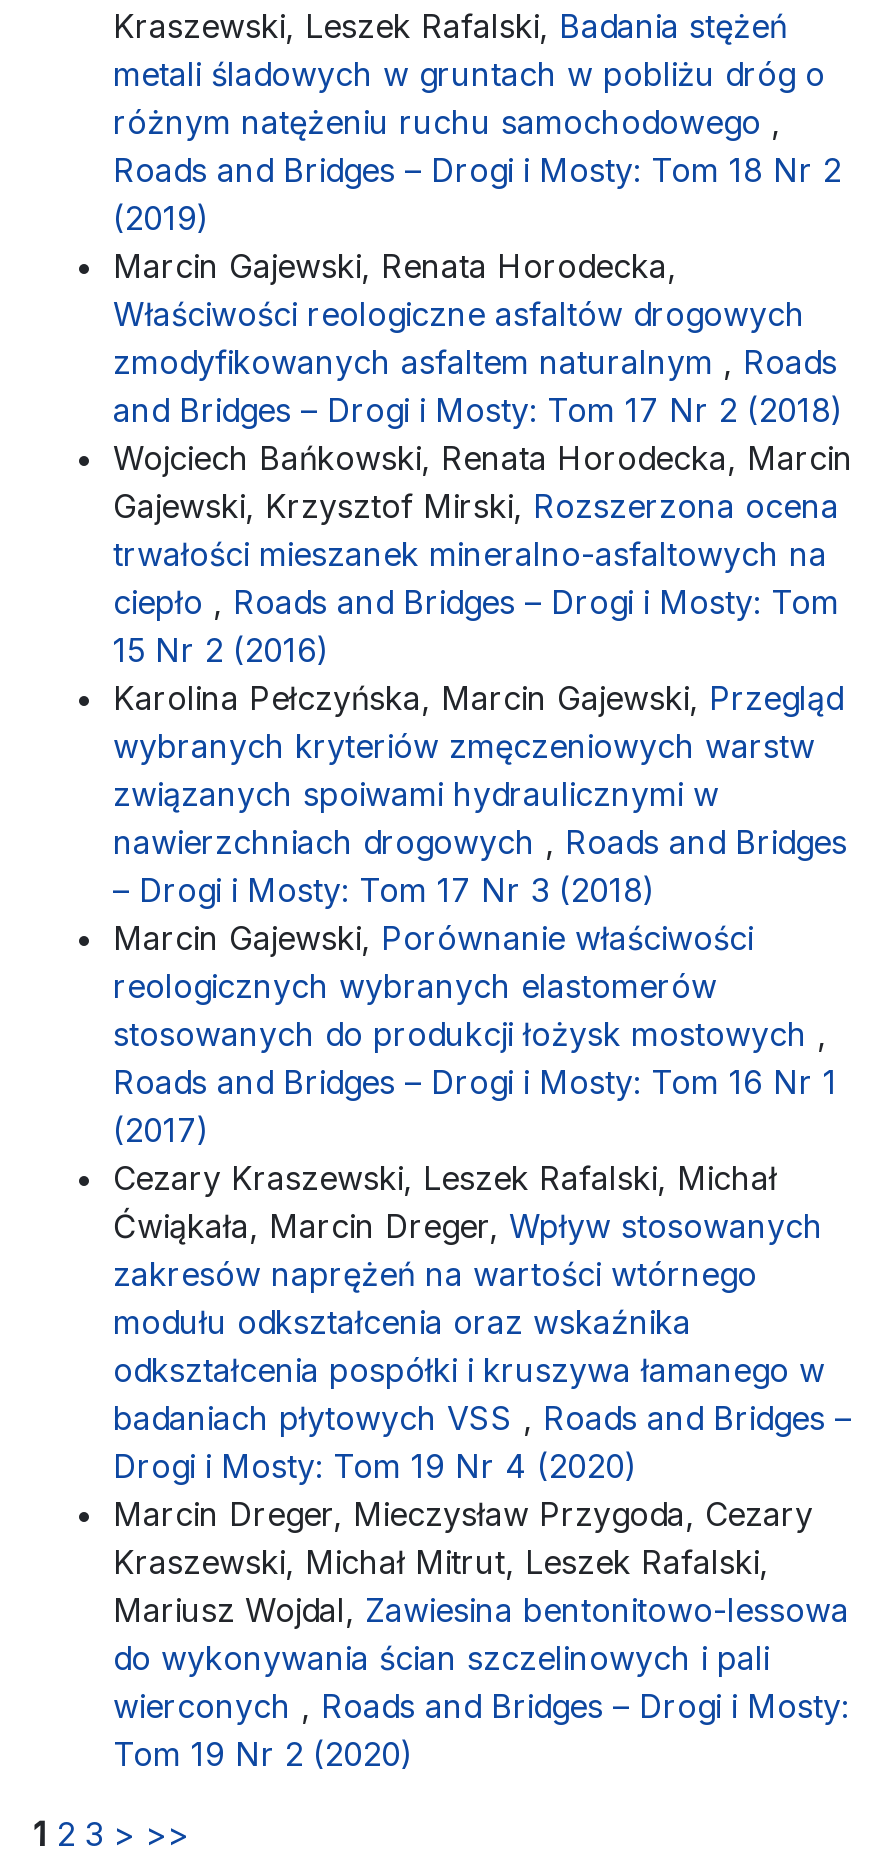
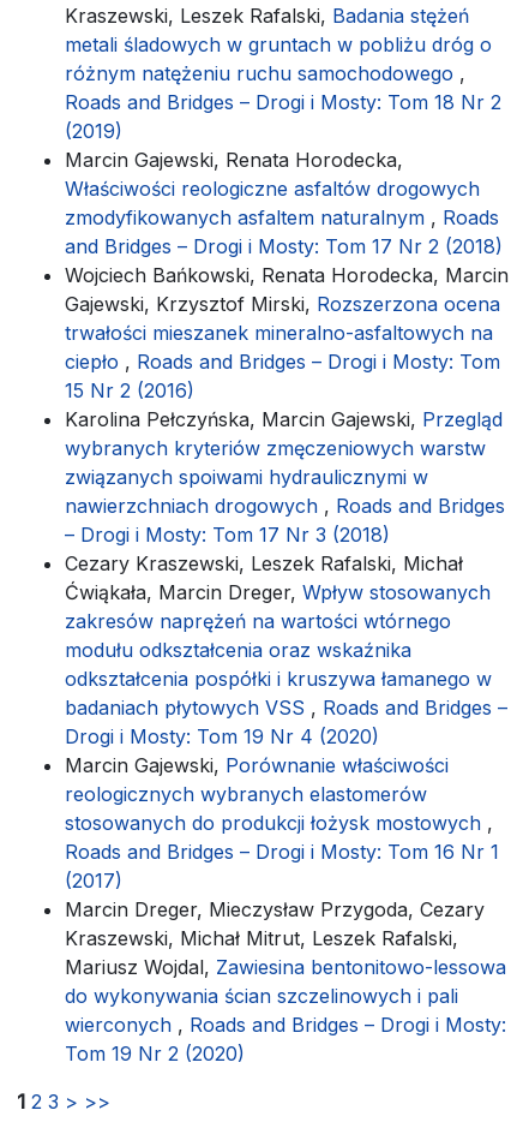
moved down: Marcin Gajewski, Porównanie właściwości | reologicznych wybranych elastomerów | stosowanych do produkcji łożysk mostowych, | Roads and Bridges – Drogi i Mosty: Tom 16 Nr 1 | (2017)

moved up: Cezary Kraszewski, Leszek Rafalski, Michał | Ćwiąkała, Marcin Dreger, Wpływ stosowanych | zakresów naprężeń na wartości wtórnego | modułu odkształcenia oraz wskaźnika | odkształcenia pospółki i kruszywa łamanego w | badaniach płytowych VSS, Roads and Bridges – | Drogi i Mosty: Tom 19 Nr 4 (2020)
